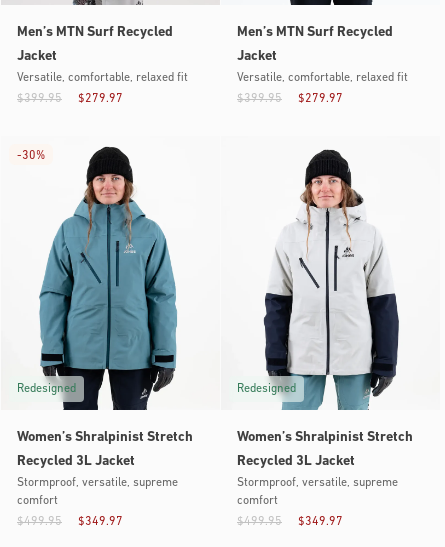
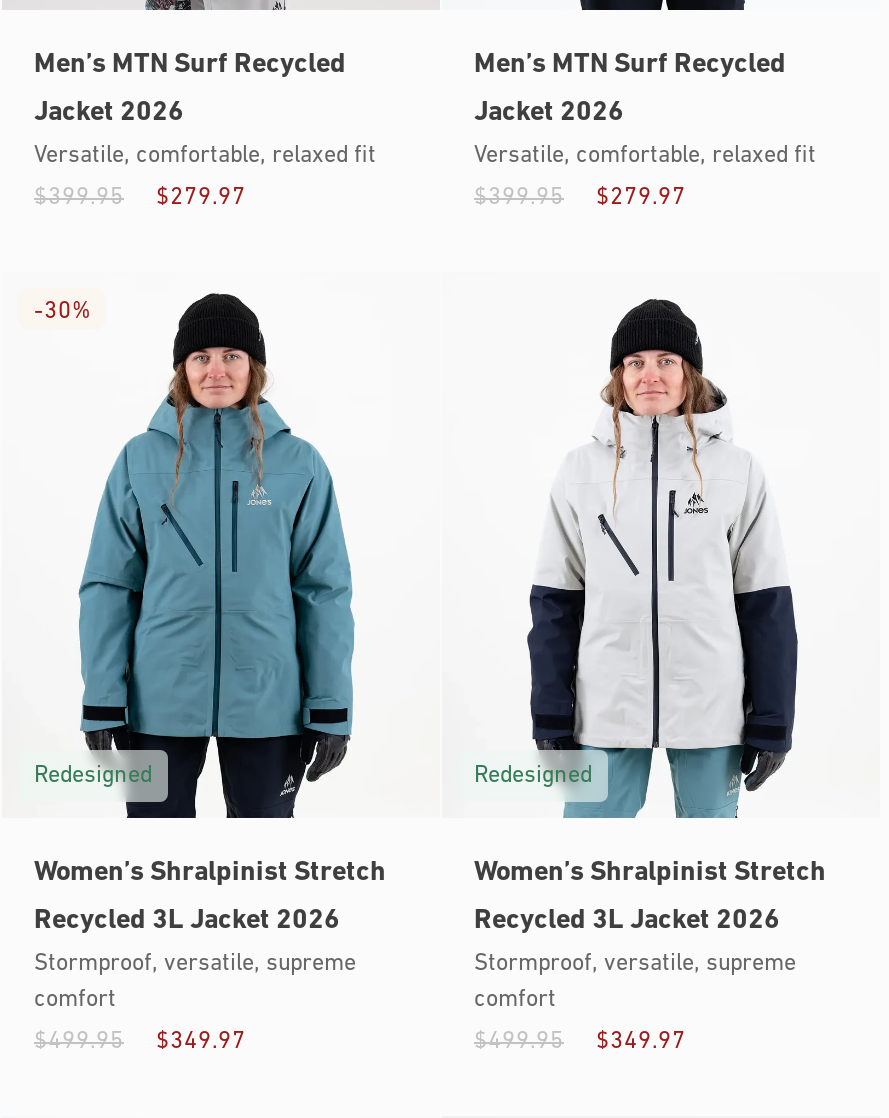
- Jacket
+ Jacket 2026

- Jacket
+ Jacket 2026

- Recycled 3L Jacket
+ Recycled 3L Jacket 2026

- Recycled 3L Jacket
+ Recycled 3L Jacket 2026
